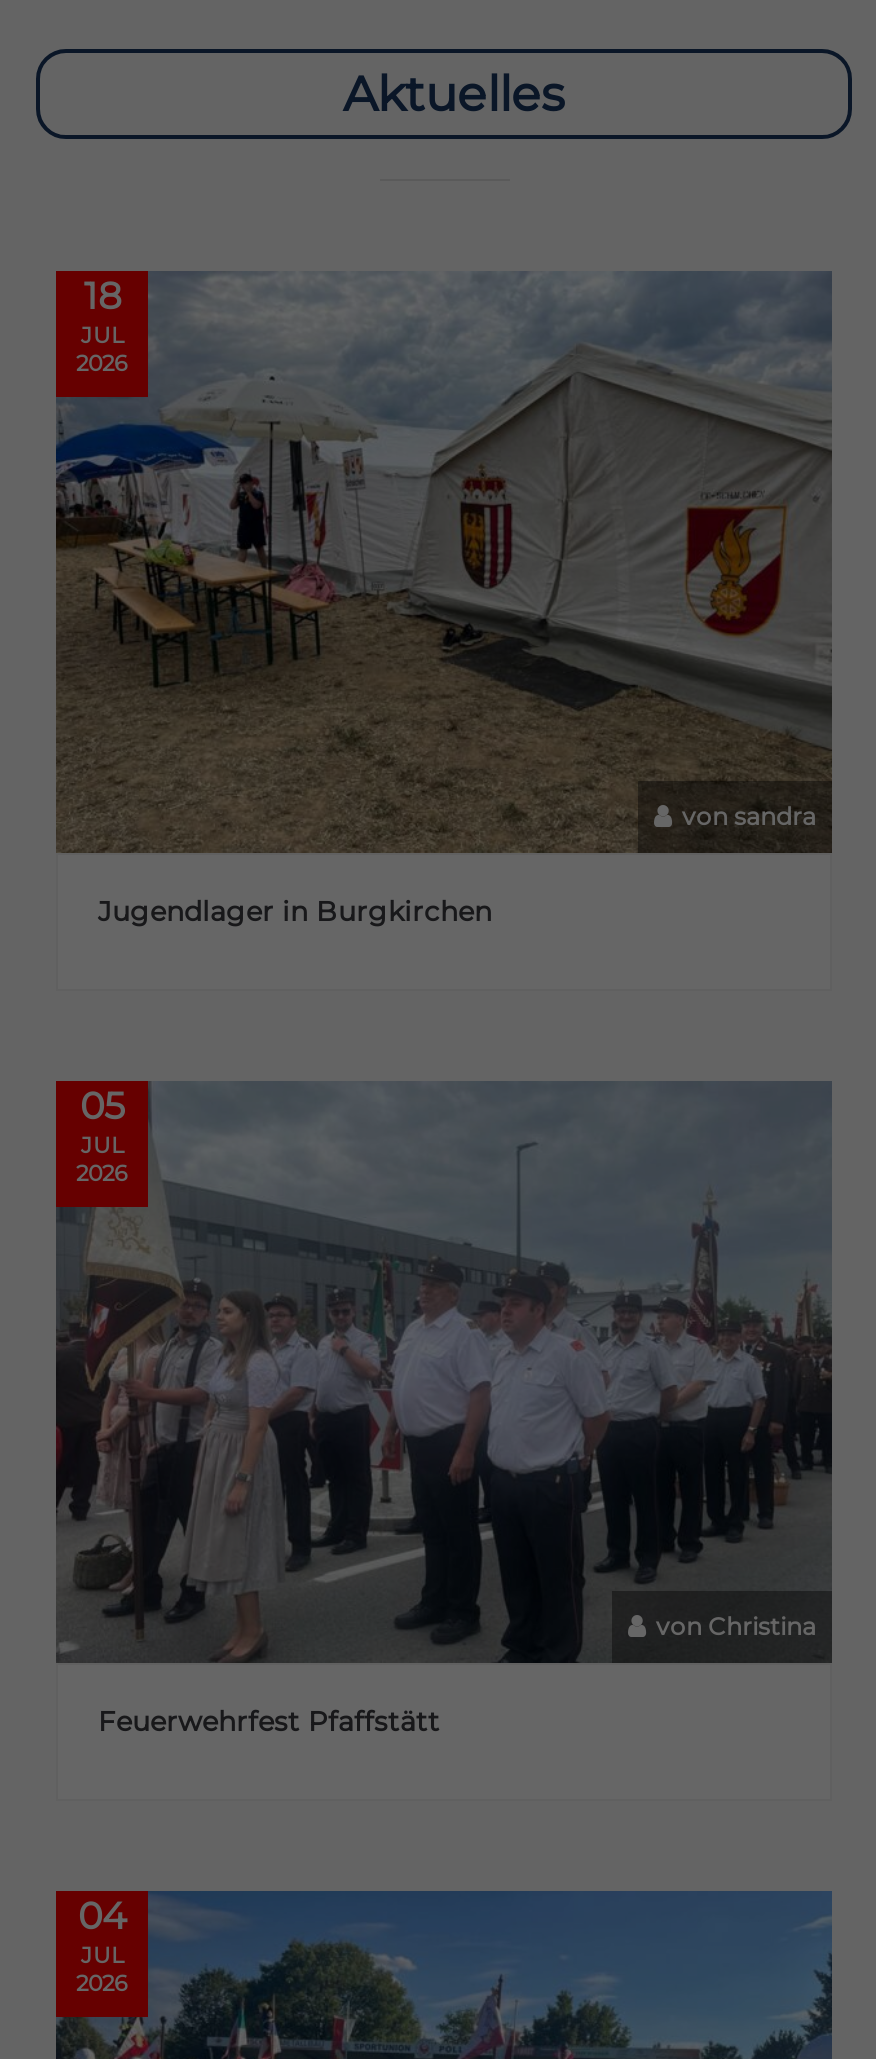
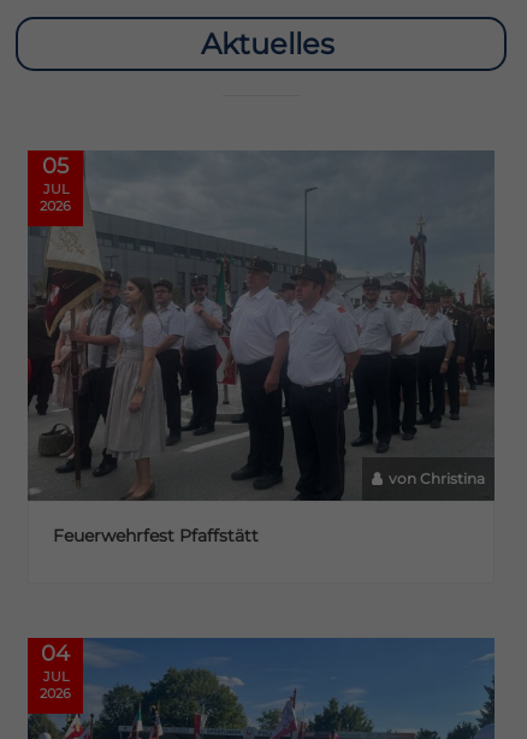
- [image]
- 18
- JUL
- 2026

- von sandra
- Jugendlager in Burgkirchen
